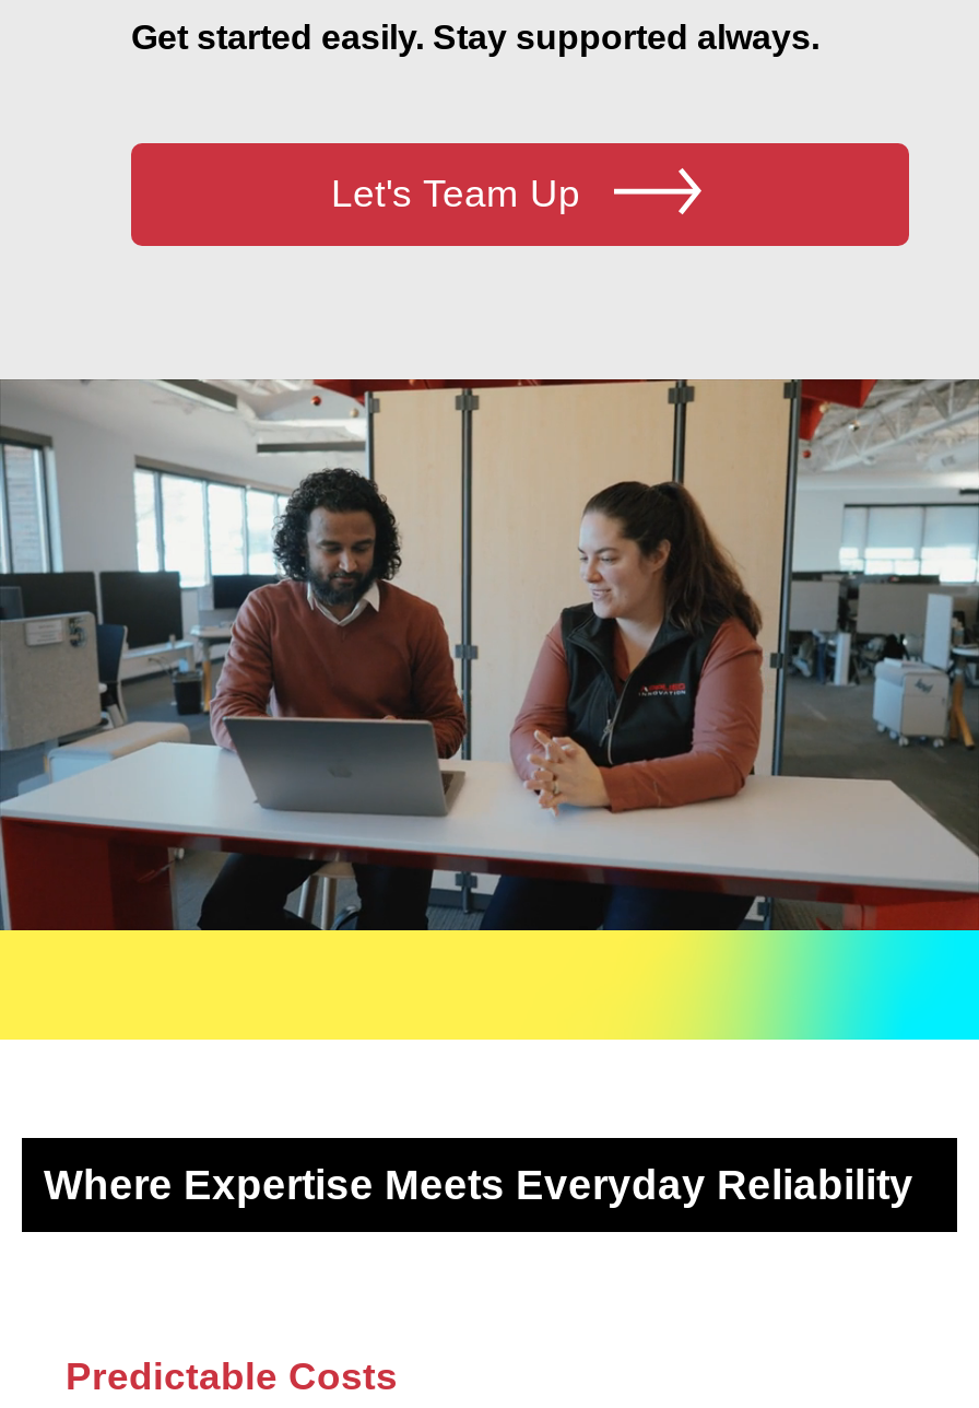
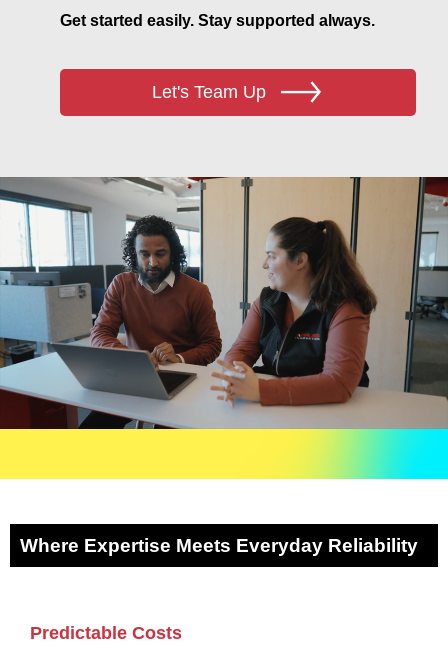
- [image]
+ [image]
